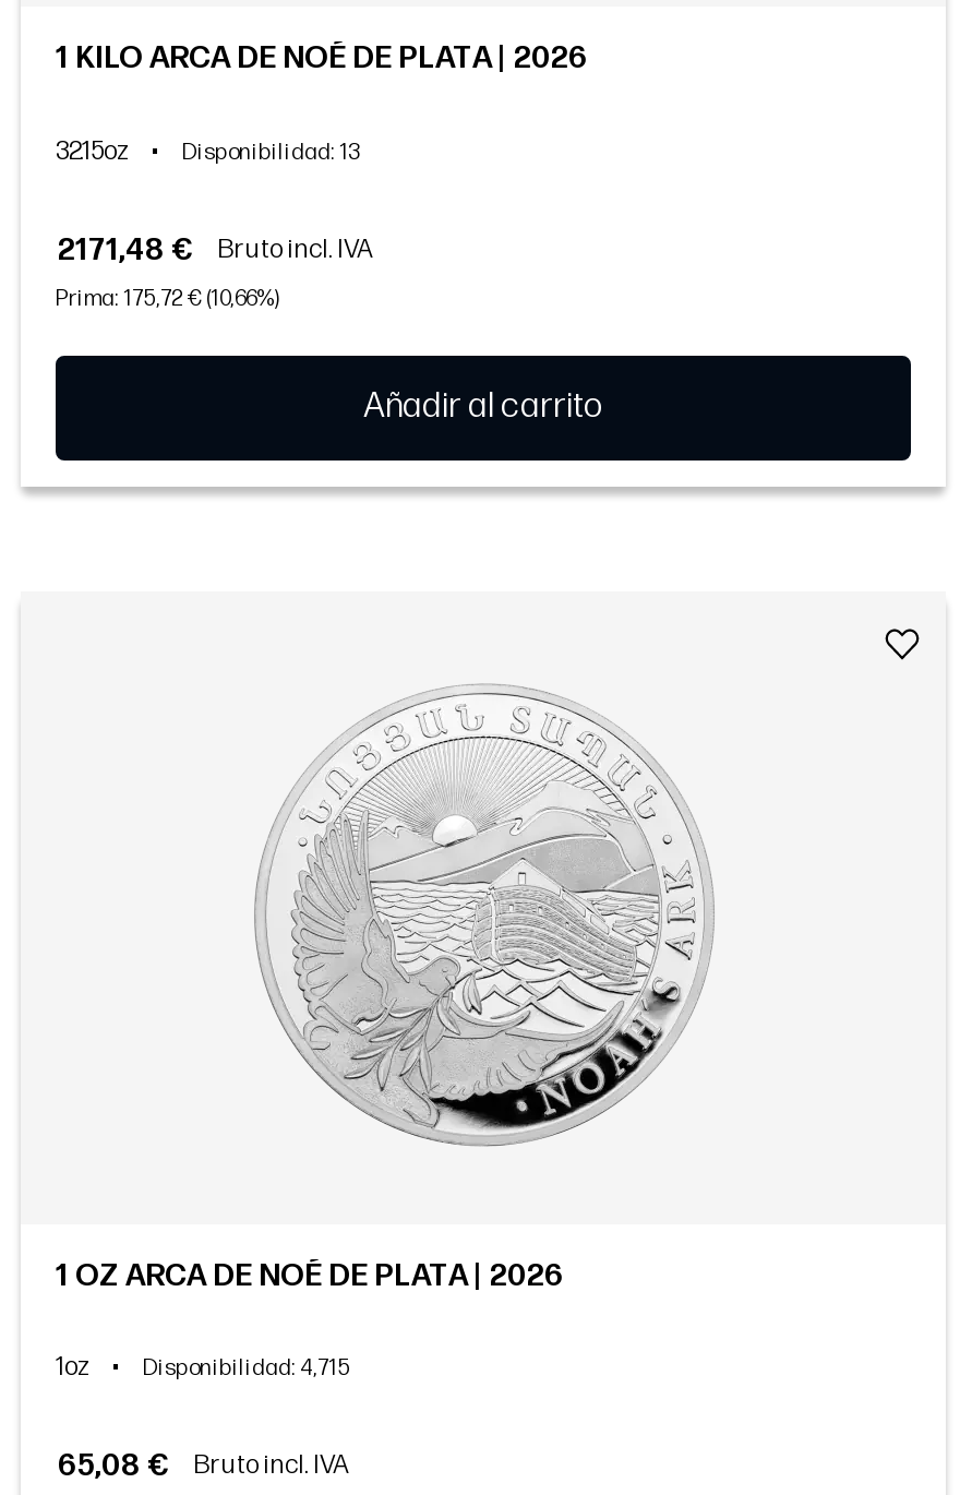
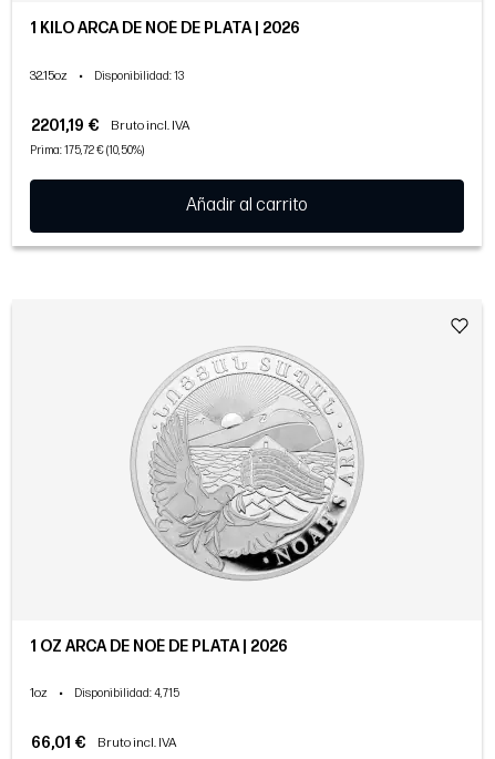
- 2171,48 € Bruto incl. IVA
+ 2201,19 € Bruto incl. IVA

- Prima: 175,72 € (10,66%)
+ Prima: 175,72 € (10,50%)

- 65,08 € Bruto incl. IVA
+ 66,01 € Bruto incl. IVA
